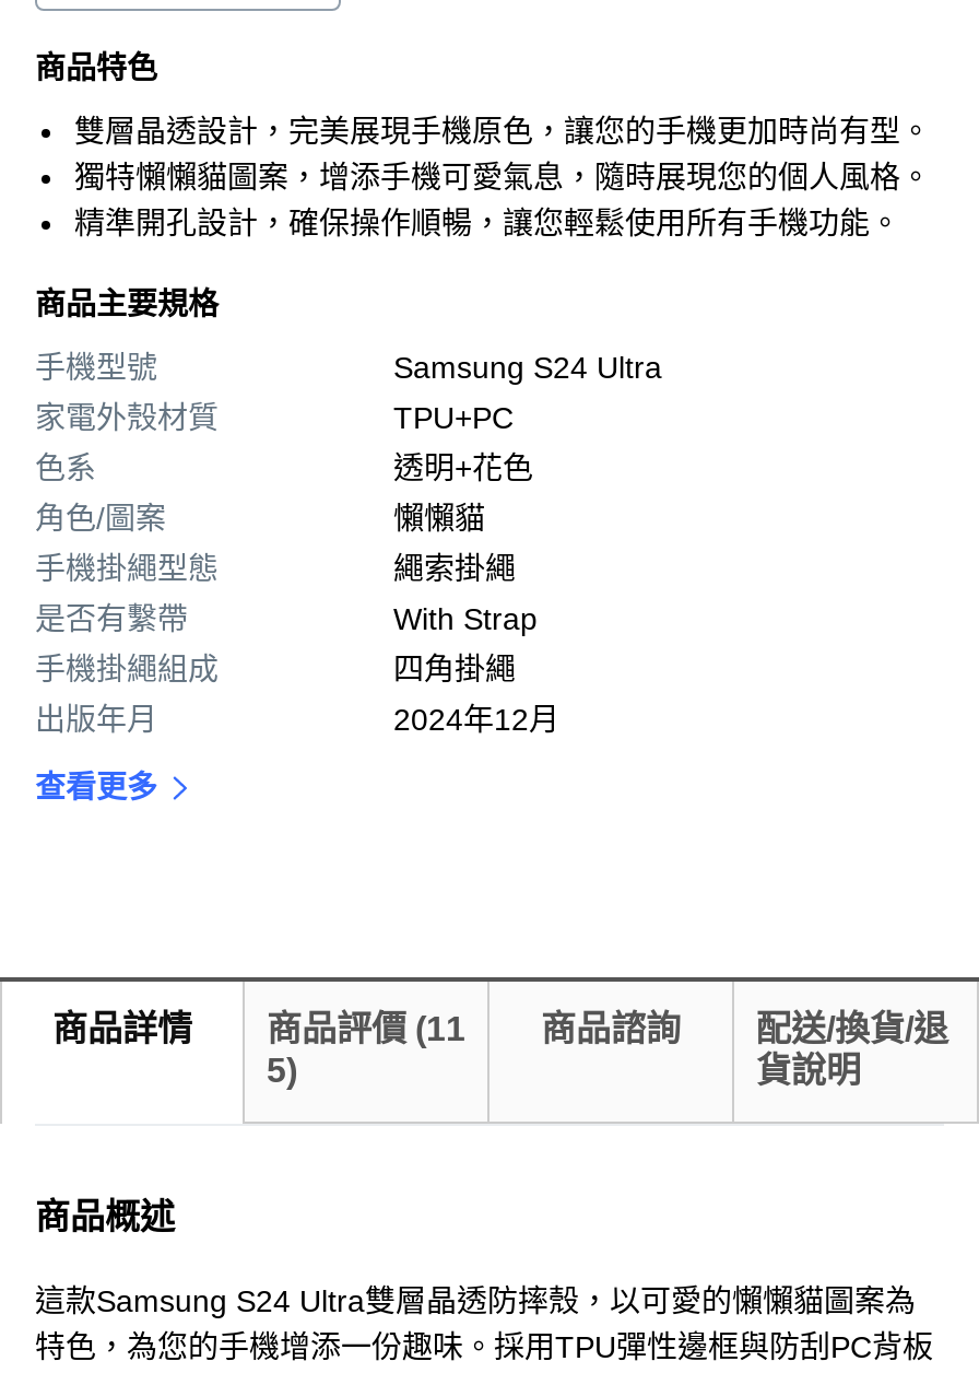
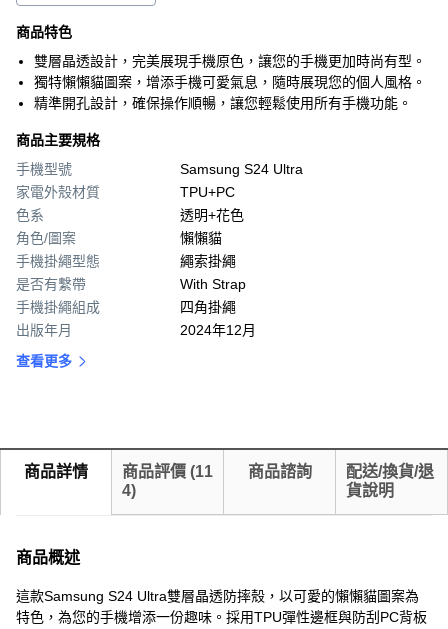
- 5)
+ 4)
